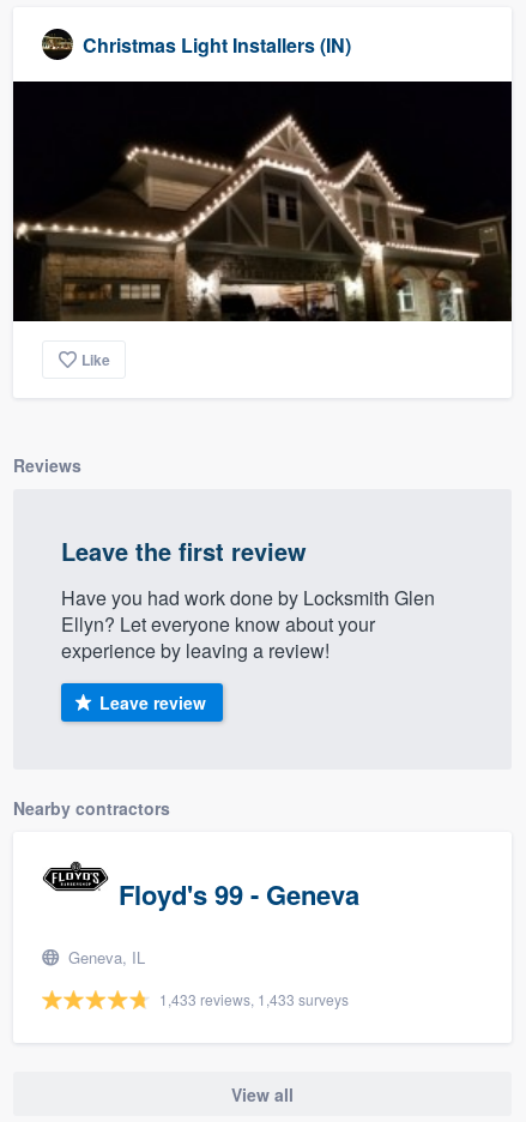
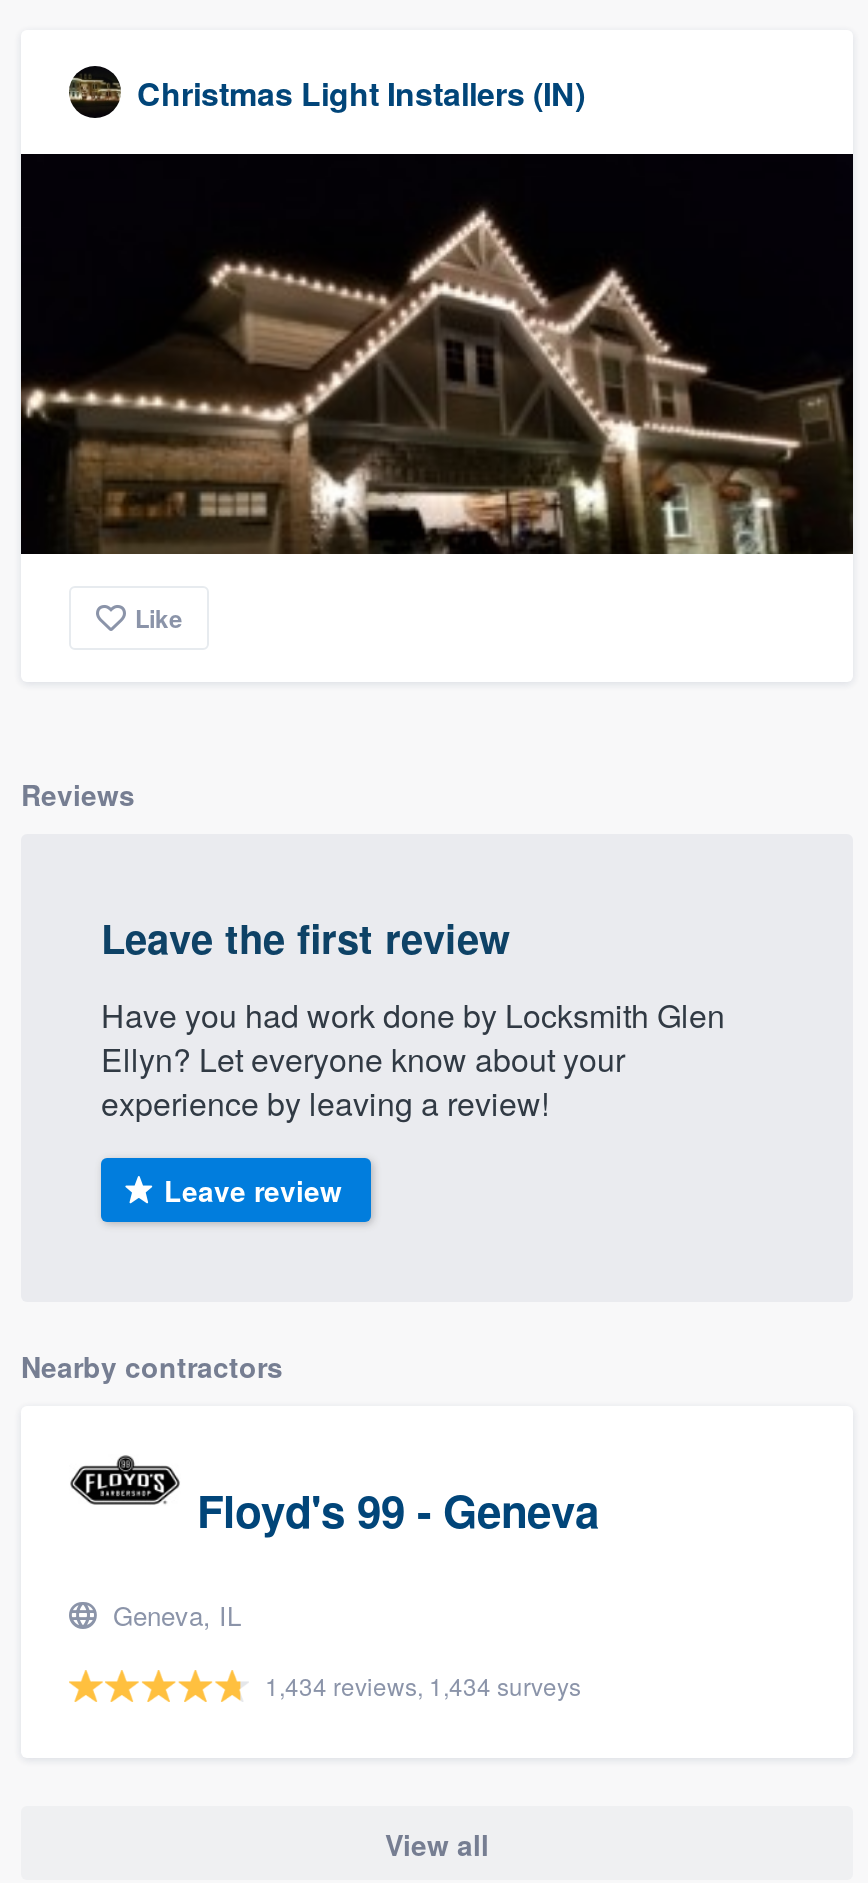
- 1,433 reviews, 1,433 surveys
+ 1,434 reviews, 1,434 surveys
